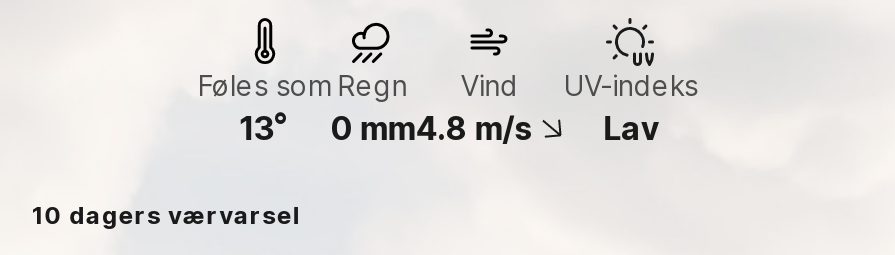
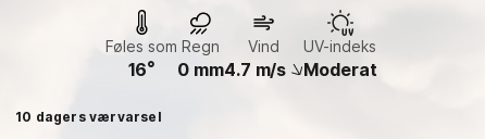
- 13
+ 16

- 4.8 m/s
+ 4.7 m/s

- Lav
+ Moderat
